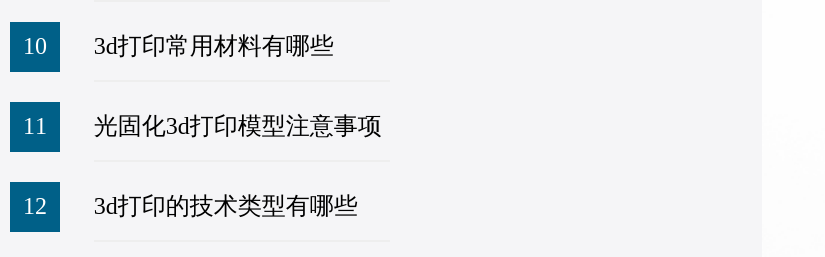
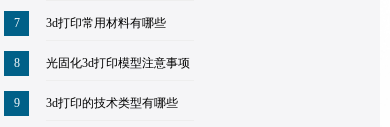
- 10 3d打印常用材料有哪些
+ 7 3d打印常用材料有哪些

- 11 光固化3d打印模型注意事项
+ 8 光固化3d打印模型注意事项

- 12 3d打印的技术类型有哪些
+ 9 3d打印的技术类型有哪些
